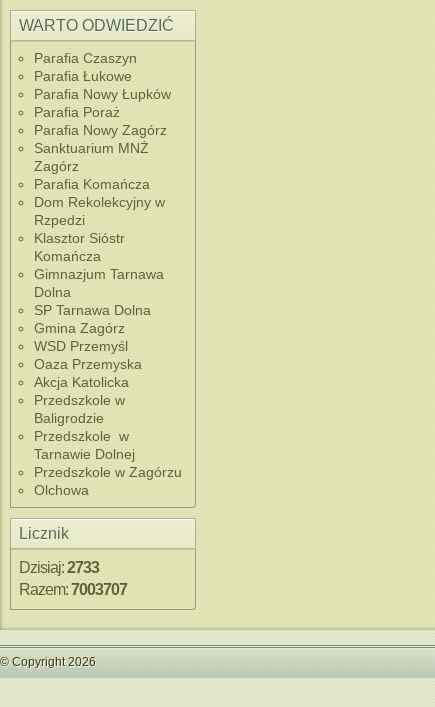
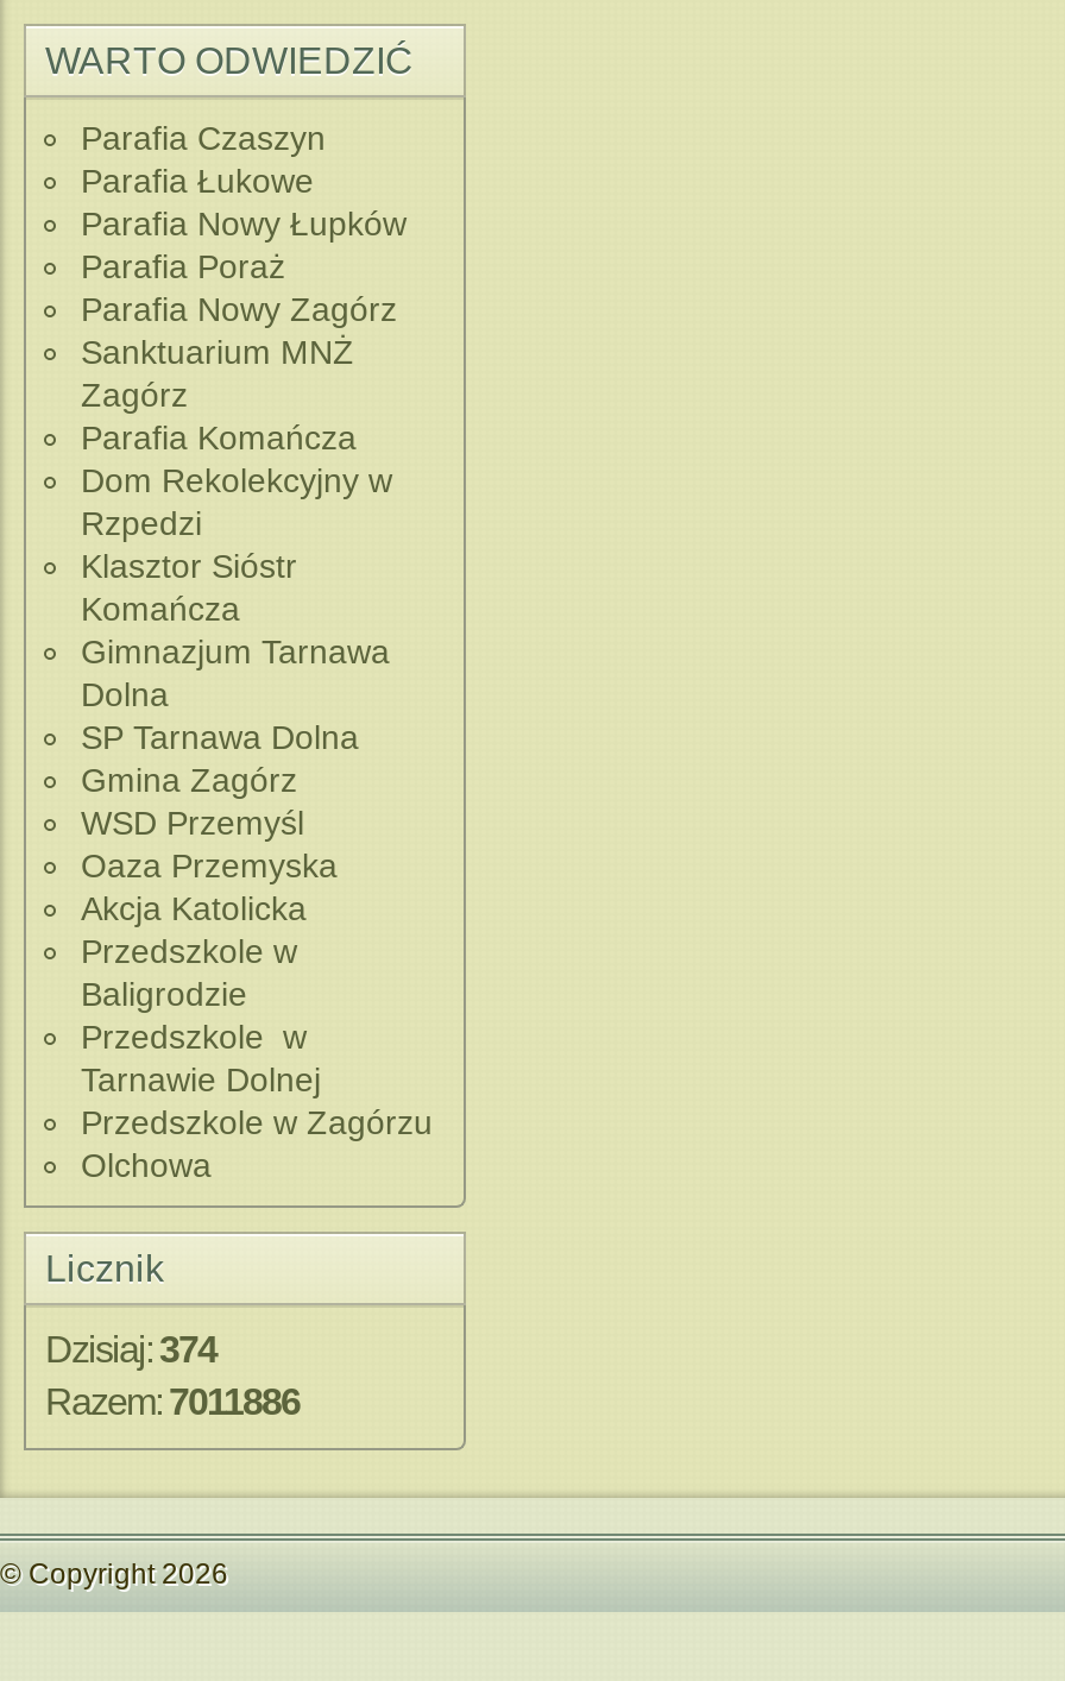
- Dzisiaj: 2733
+ Dzisiaj: 374

- Razem: 7003707
+ Razem: 7011886
